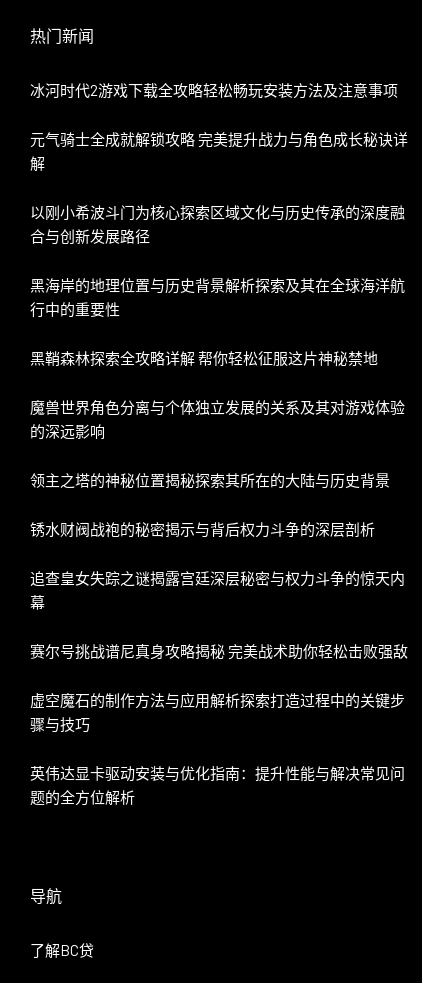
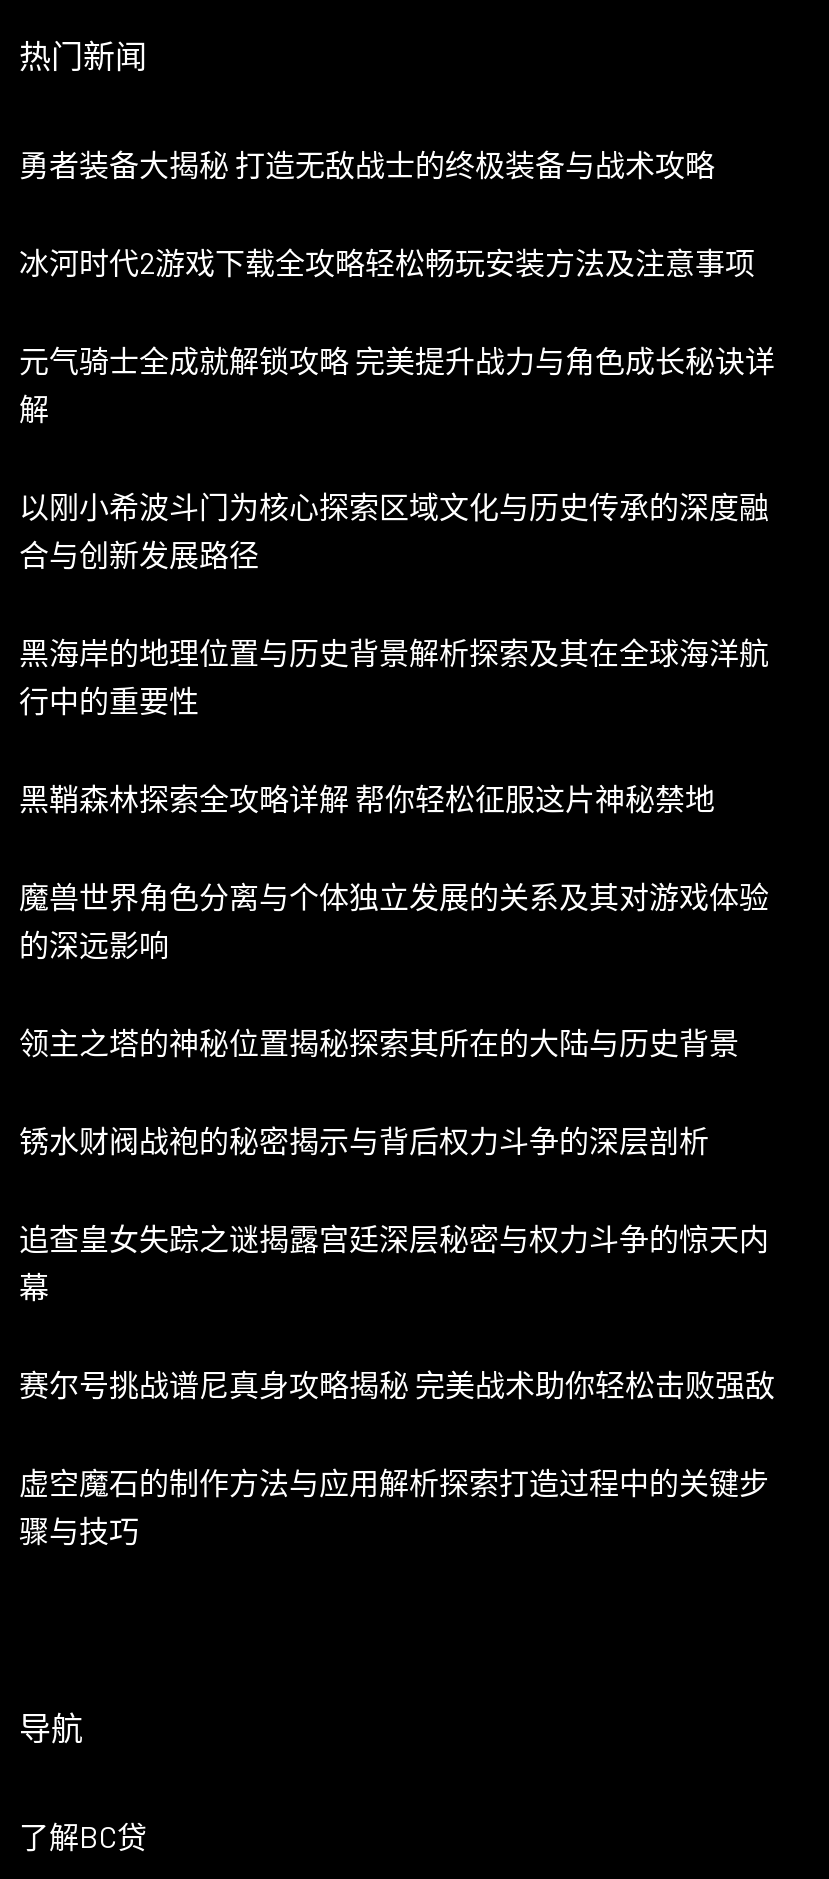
+ 勇者装备大揭秘 打造无敌战士的终极装备与战术攻略

moved down: 冰河时代2游戏下载全攻略轻松畅玩安装方法及注意事项 | 元气骑士全成就解锁攻略 完美提升战力与角色成长秘诀详 | 解 | ... | 赛尔号挑战谱尼真身攻略揭秘 完美战术助你轻松击败强敌 | 虚空魔石的制作方法与应用解析探索打造过程中的关键步

- 英伟达显卡驱动安装与优化指南：提升性能与解决常见问
- 题的全方位解析
